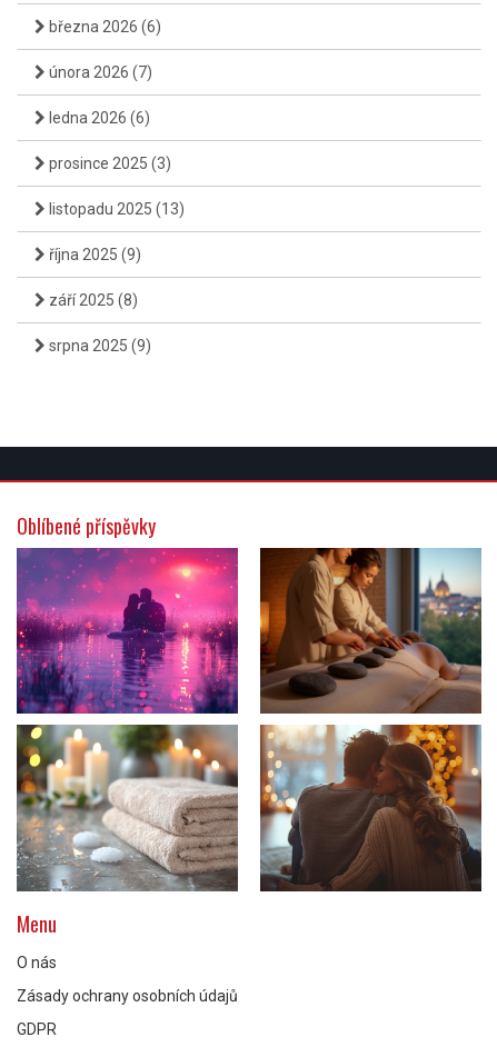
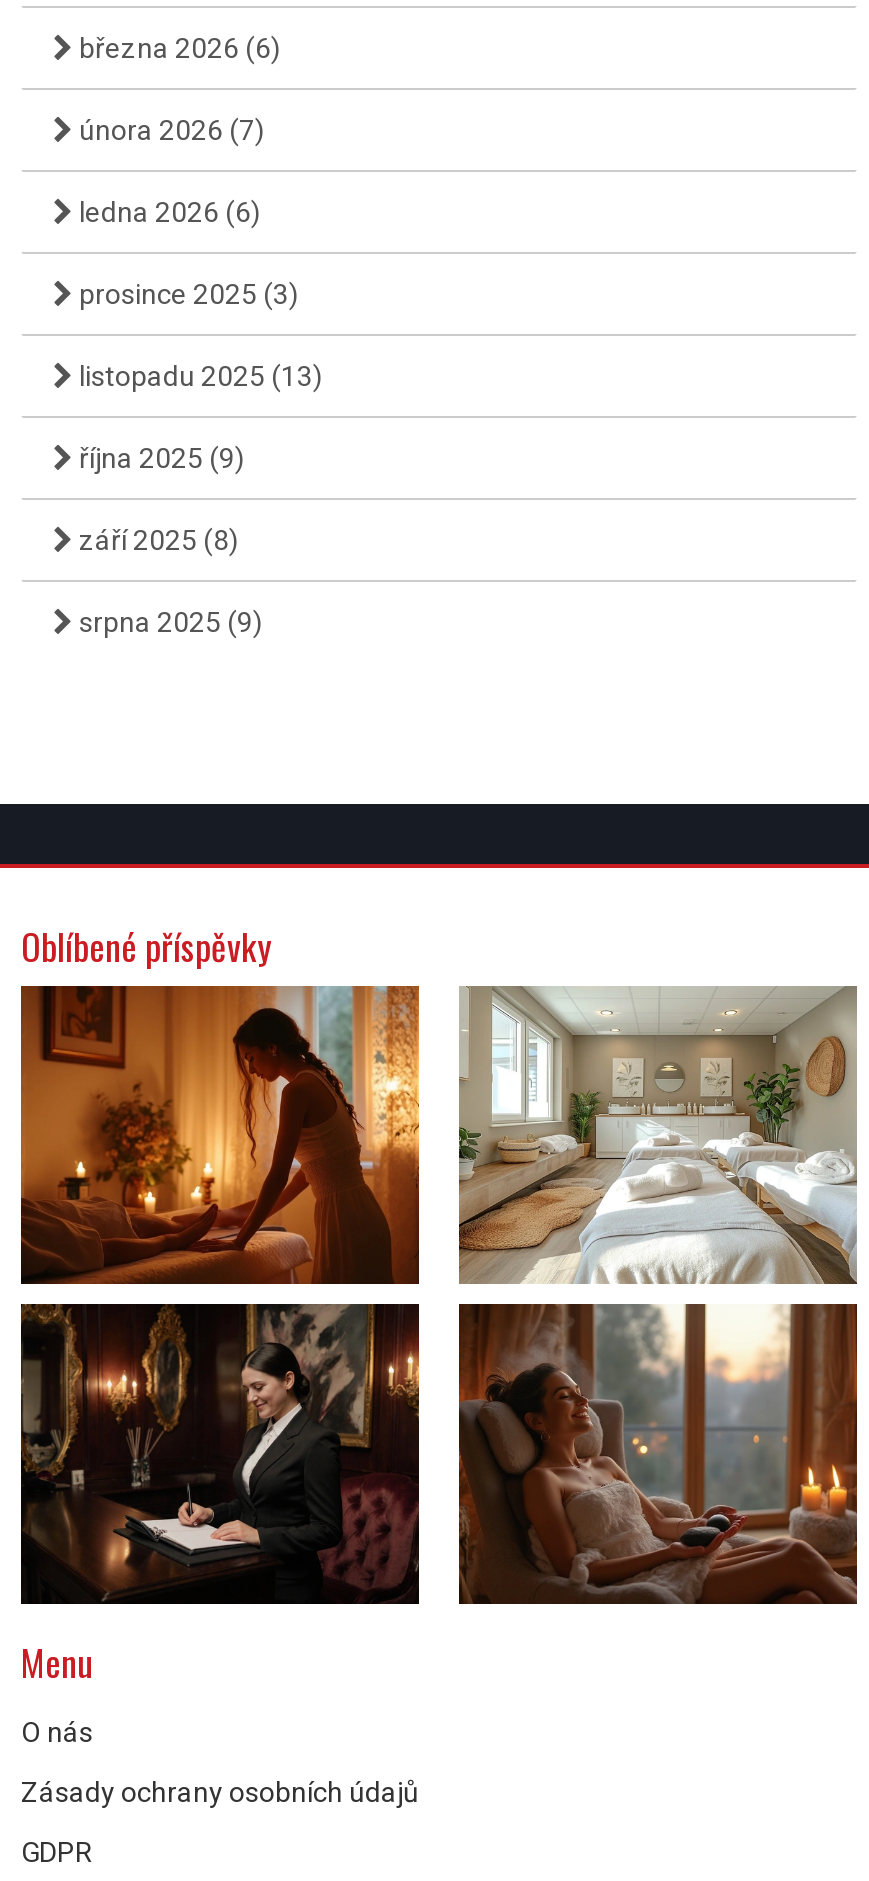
- [image]
+ [image]

- [image]
+ [image]

- [image]
+ [image]

- [image]
+ [image]
